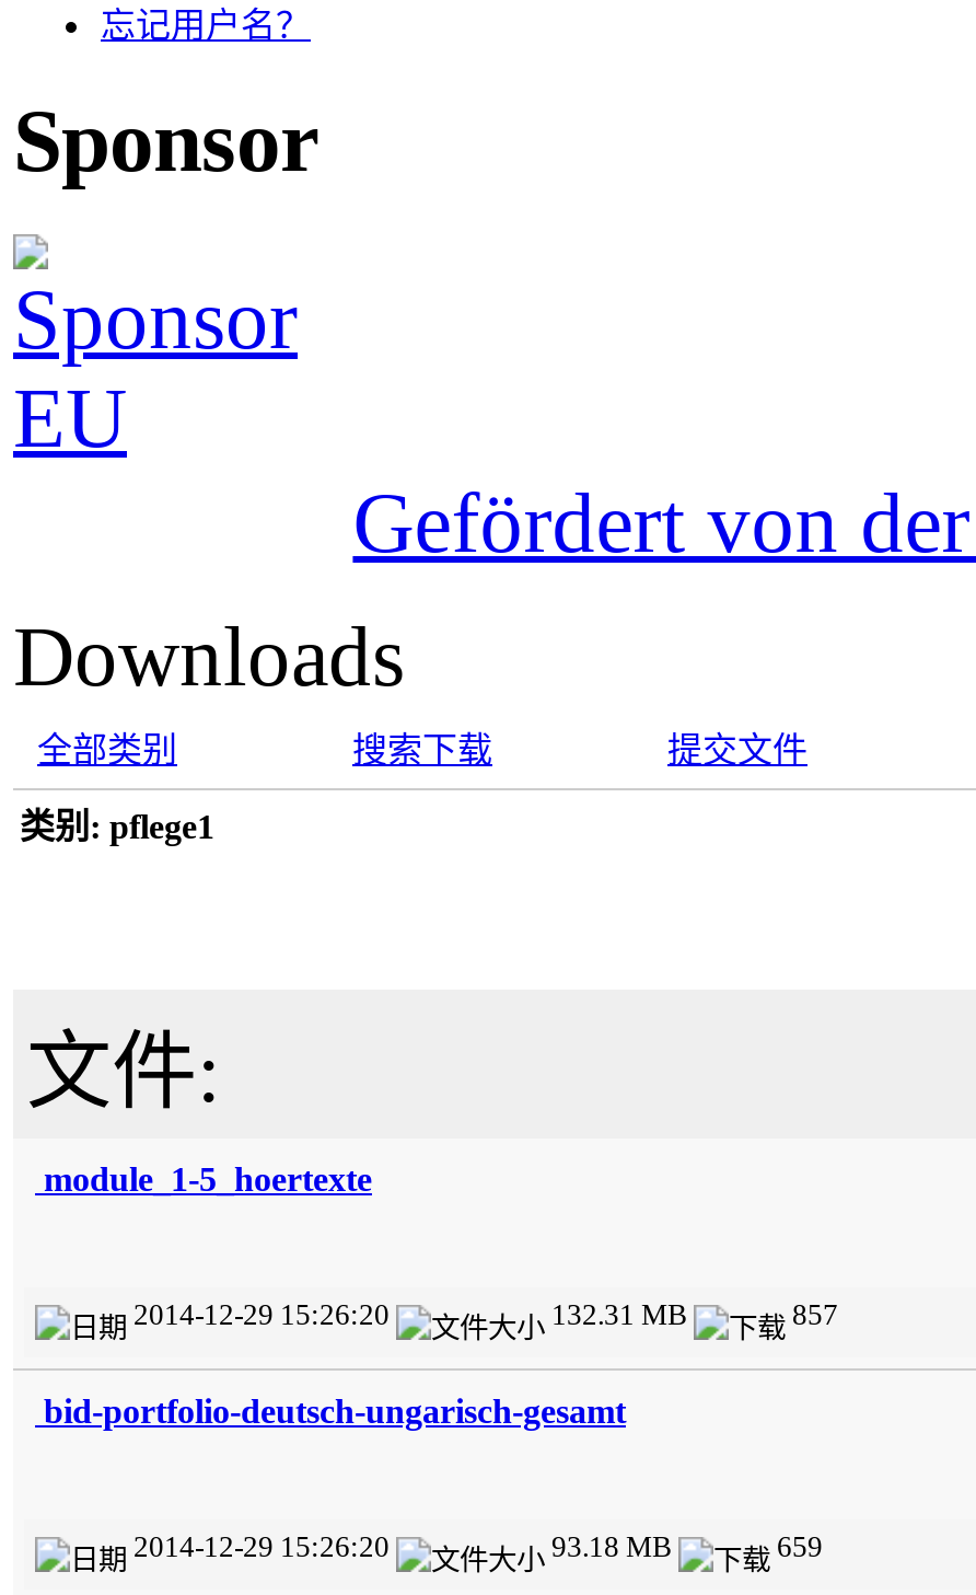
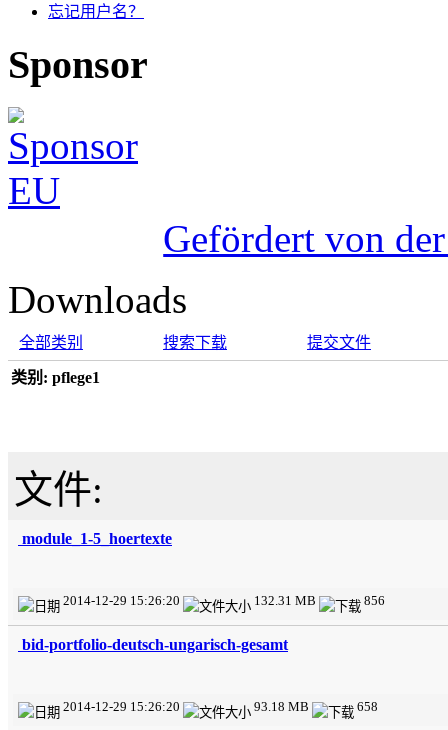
- 857
+ 856

- 659
+ 658
